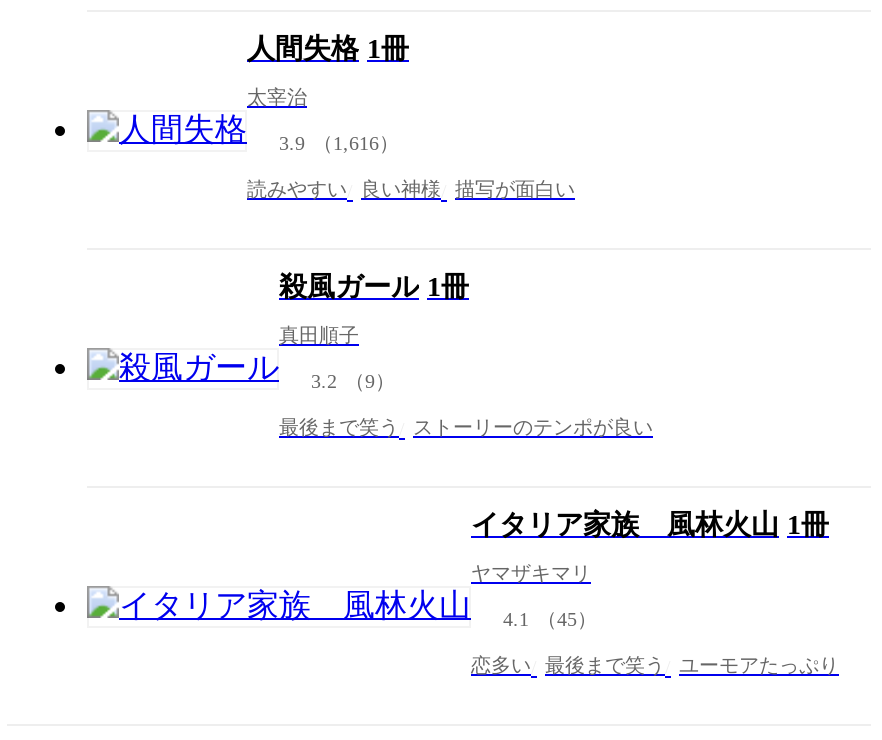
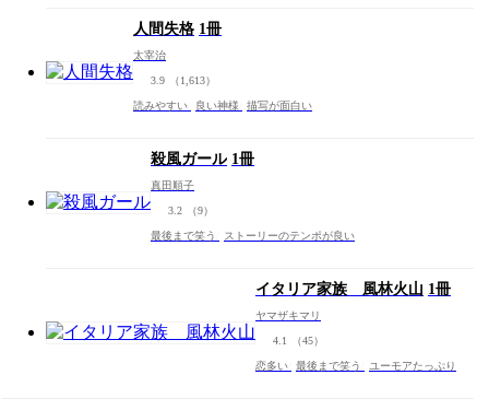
- 3.9 （1,616）
+ 3.9 （1,613）
